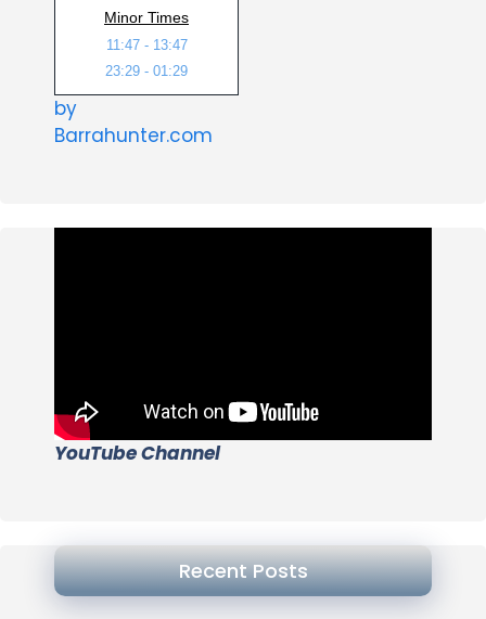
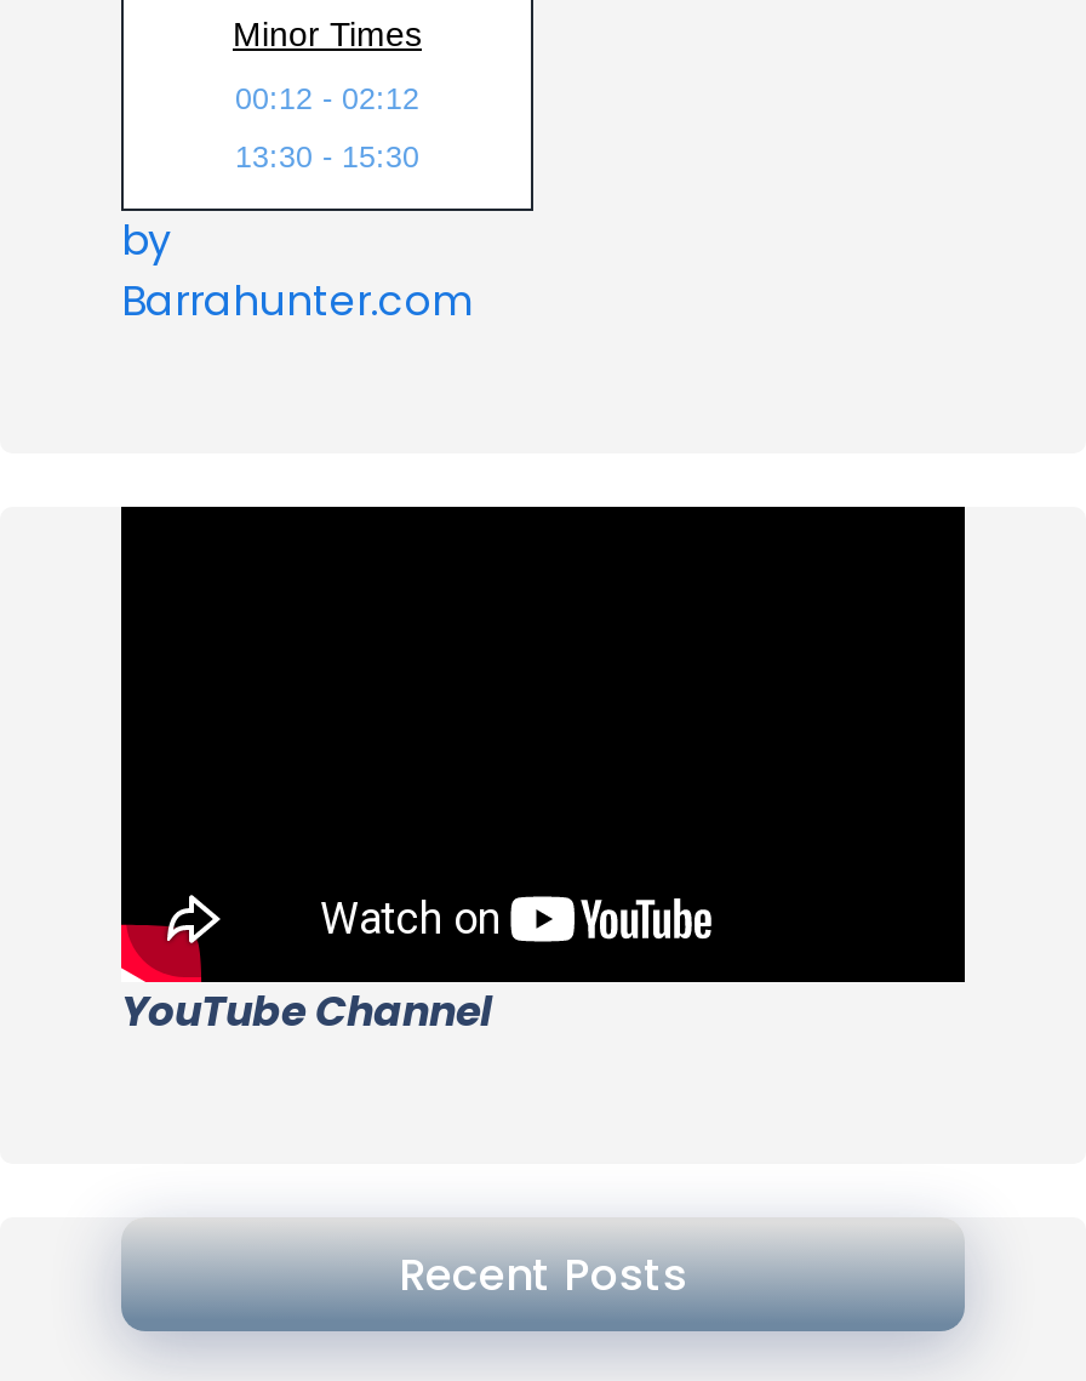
- 11:47 - 13:47
+ 00:12 - 02:12

- 23:29 - 01:29
+ 13:30 - 15:30
